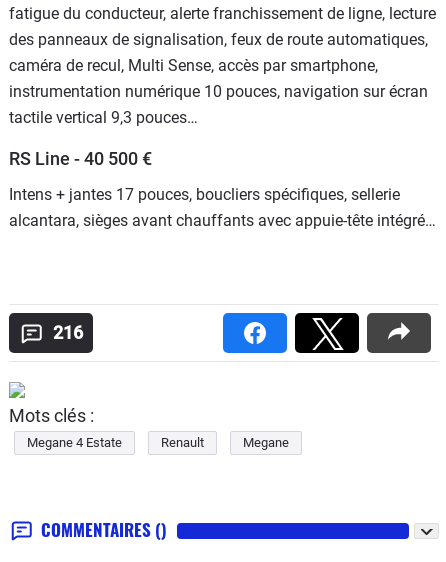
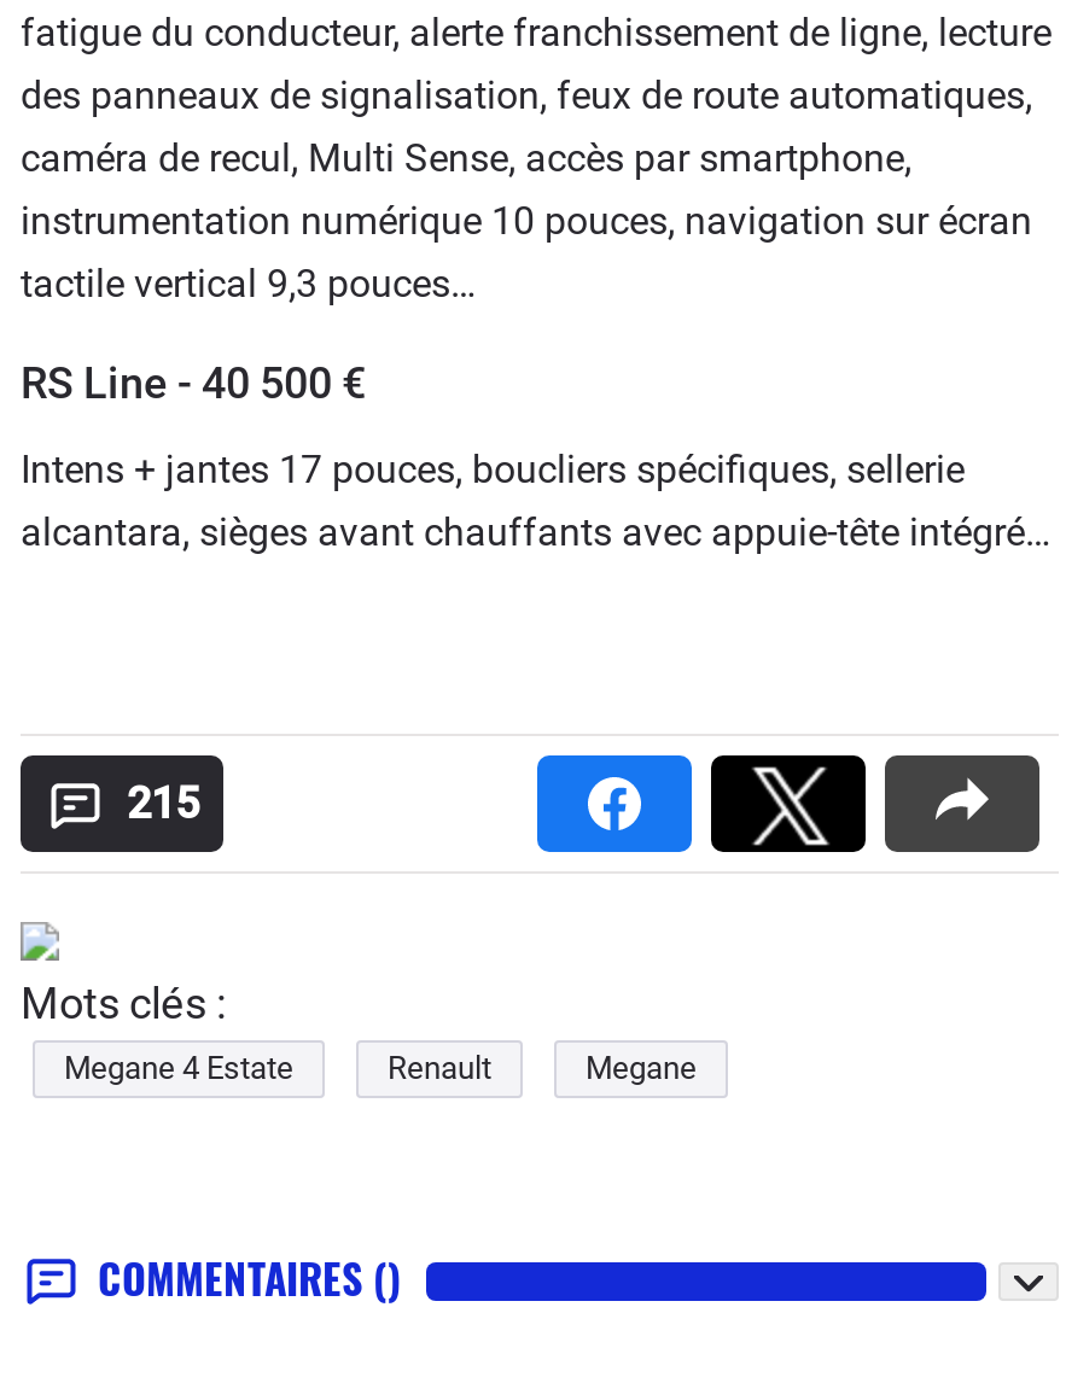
- 216
+ 215
